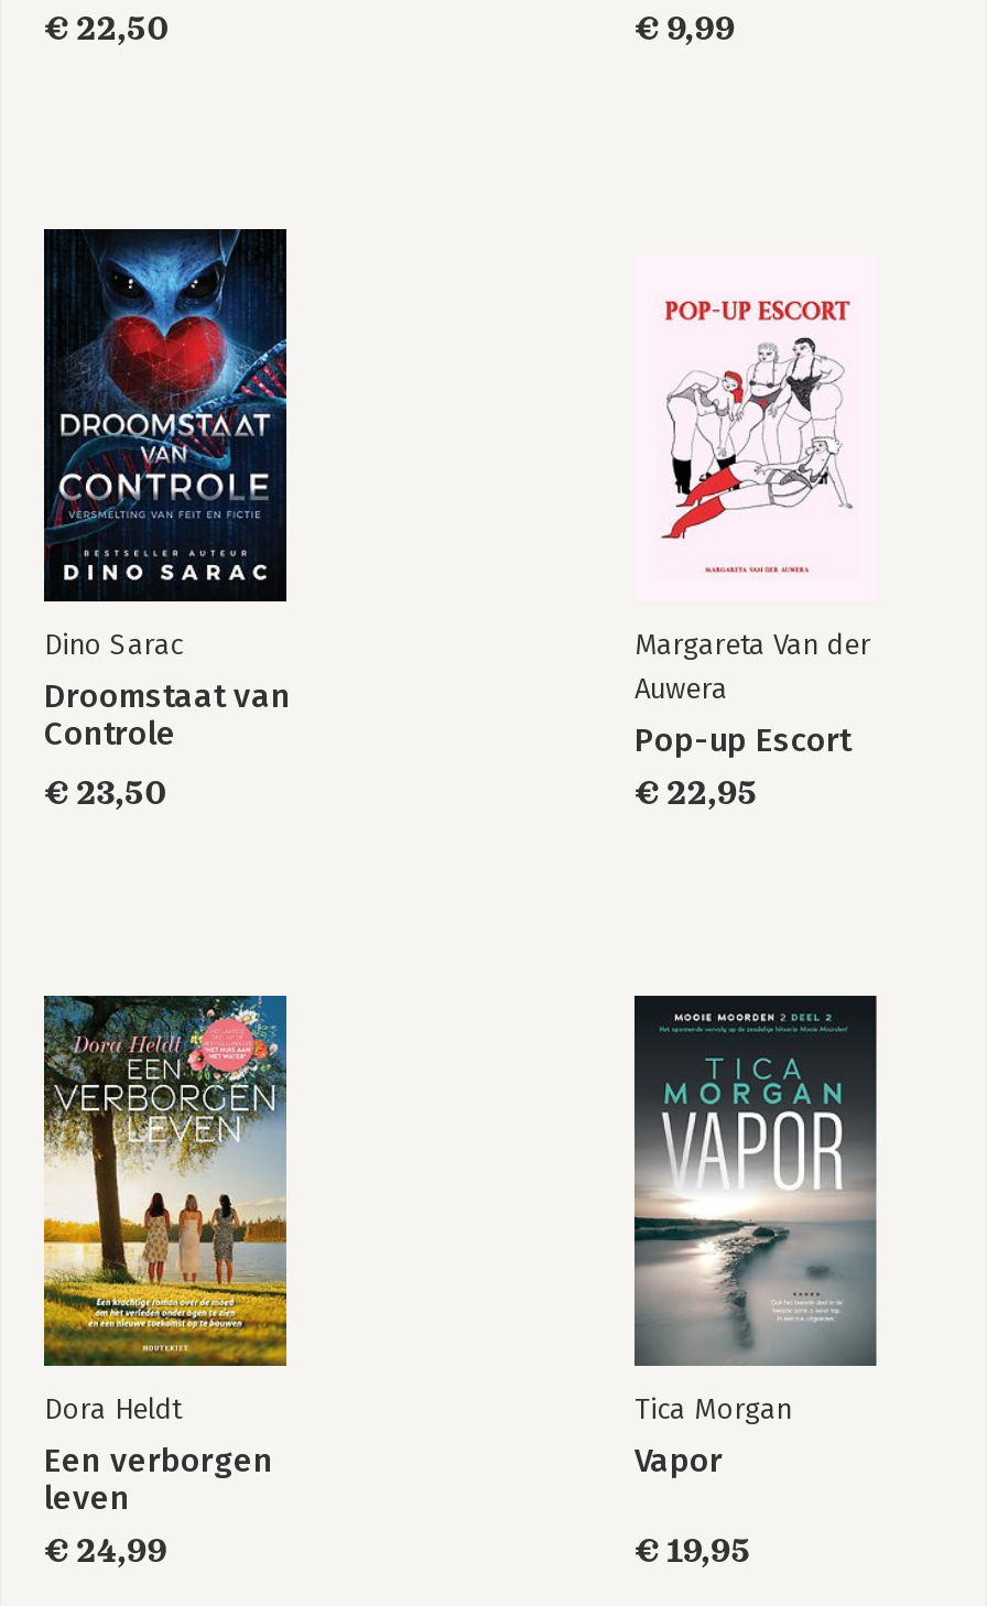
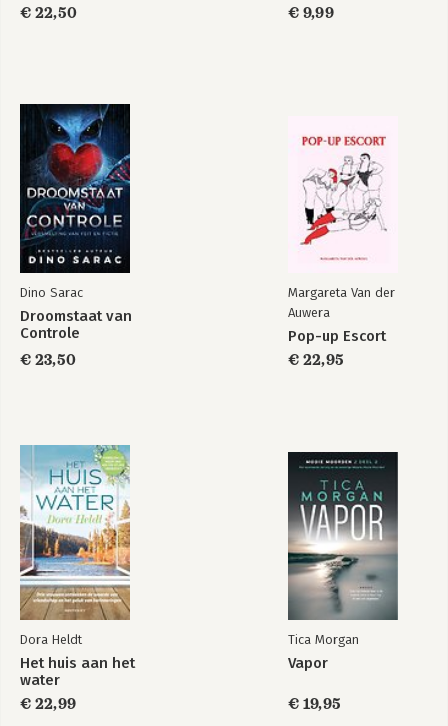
- [image]
- Een verborgen
- leven
- € 24,99
+ [image]
+ Het huis aan het
+ water
+ € 22,99
